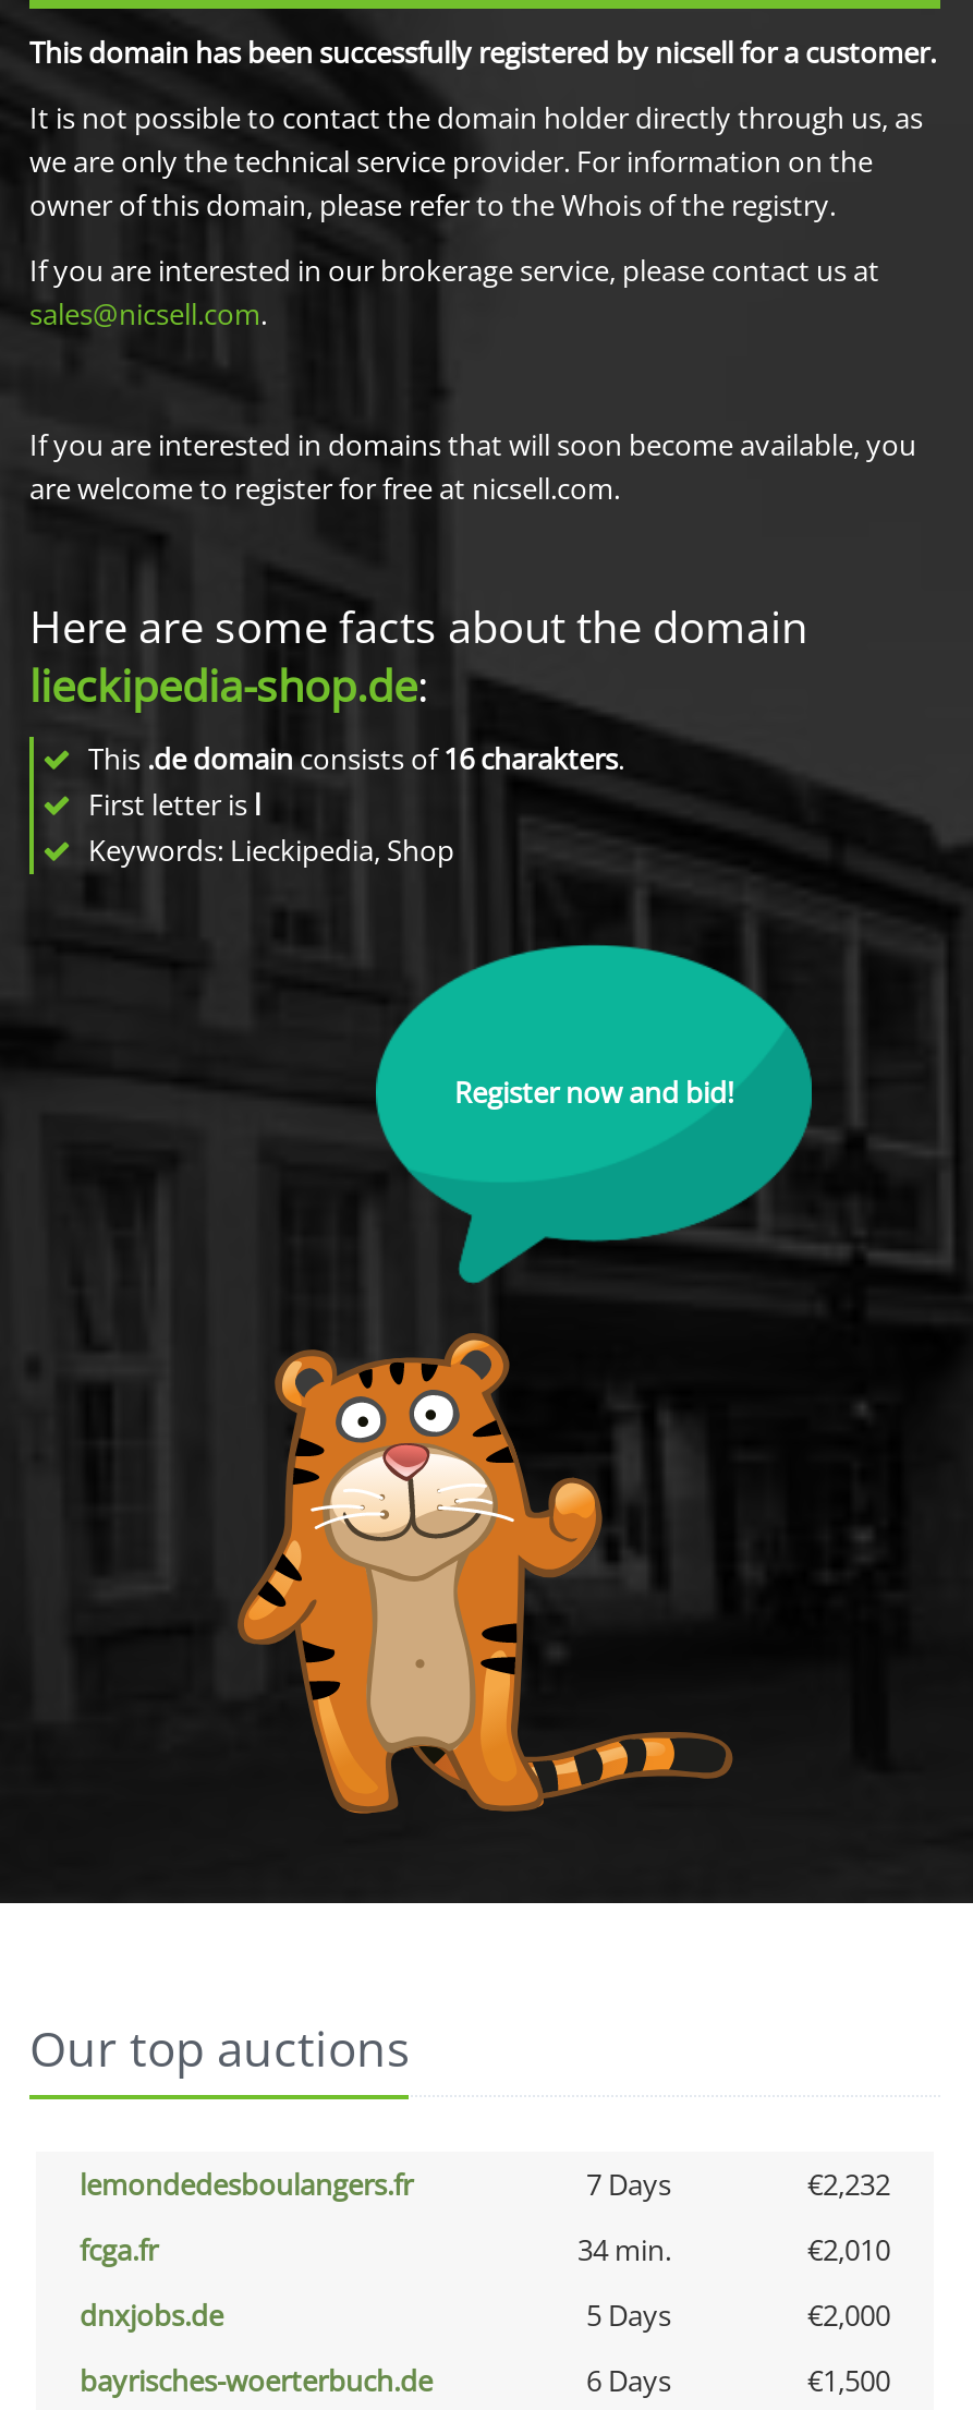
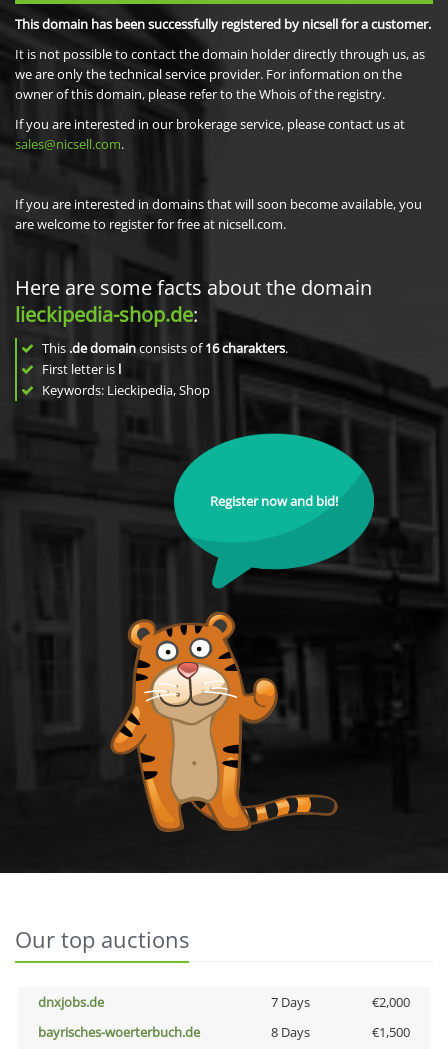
- lemondedesboulangers.fr
- 7 Days
- €2,232
- fcga.fr
- 34 min.
- €2,010

- 5 Days
+ 7 Days

- 6 Days
+ 8 Days
